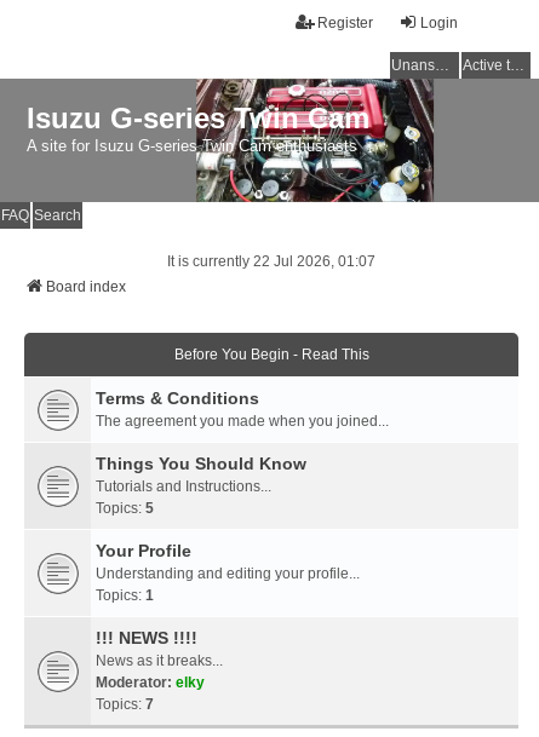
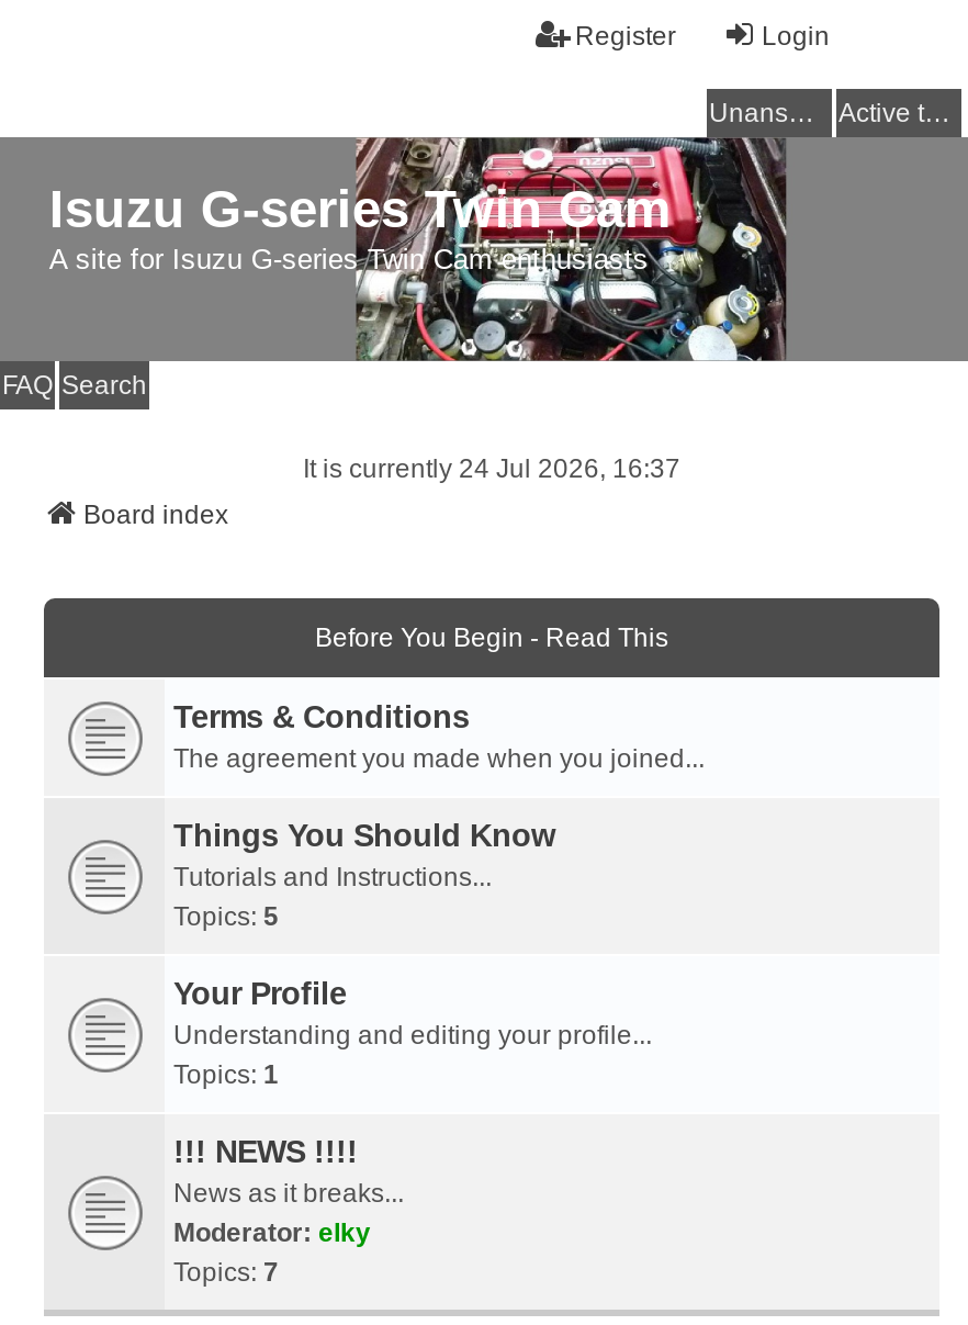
- It is currently 22 Jul 2026, 01:07
+ It is currently 24 Jul 2026, 16:37
